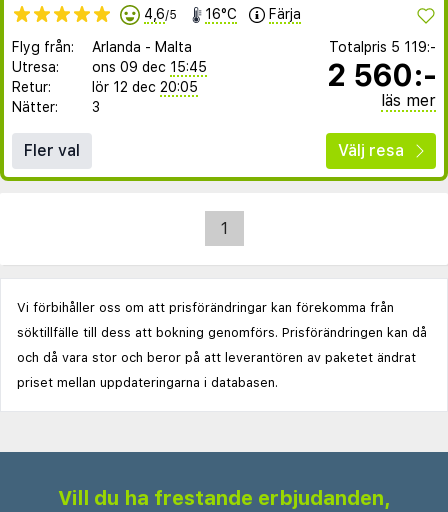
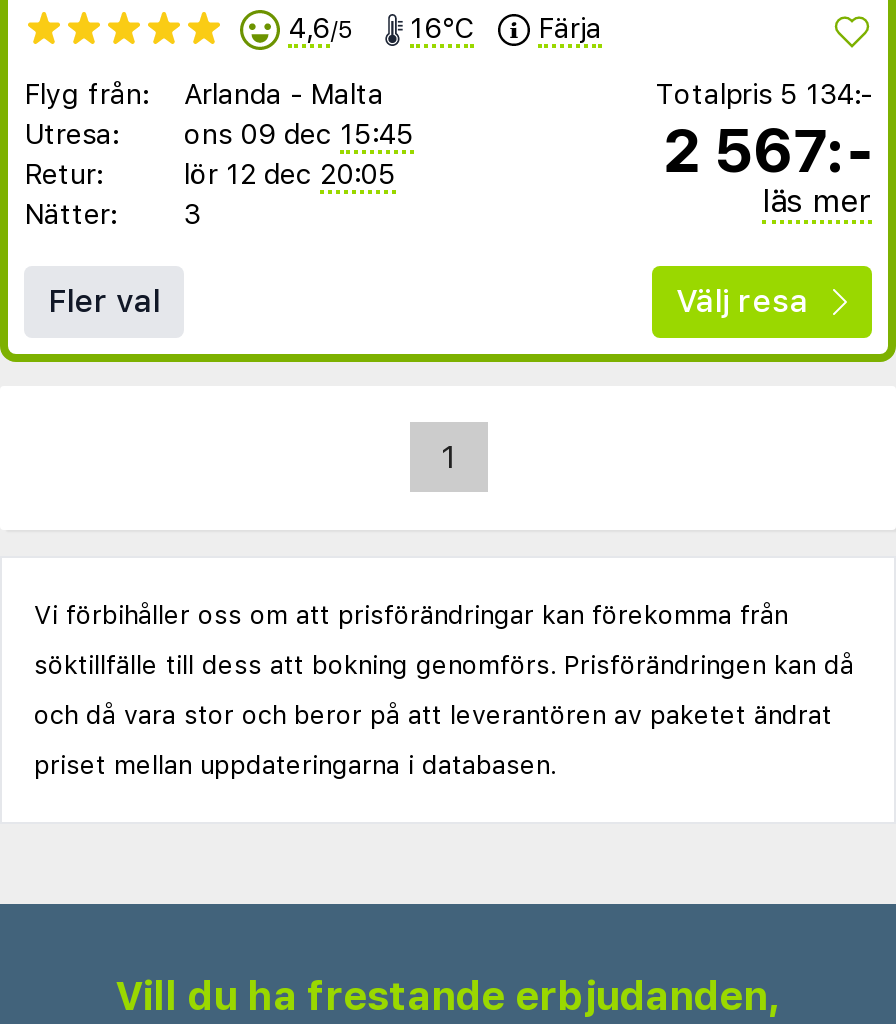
- Totalpris 5 119:-
+ Totalpris 5 134:-

- 2 560:-
+ 2 567:-
